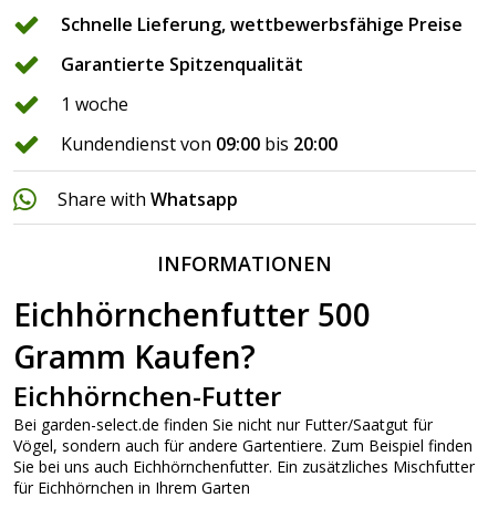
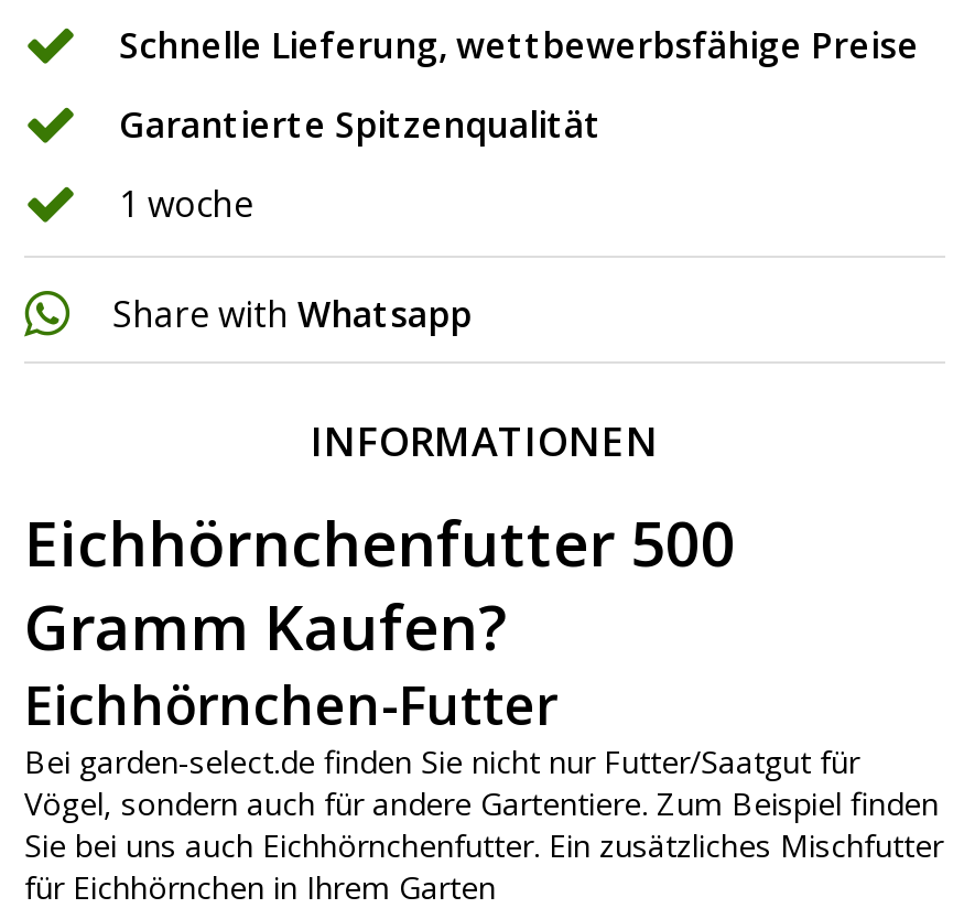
- Kundendienst von 09:00 bis 20:00
